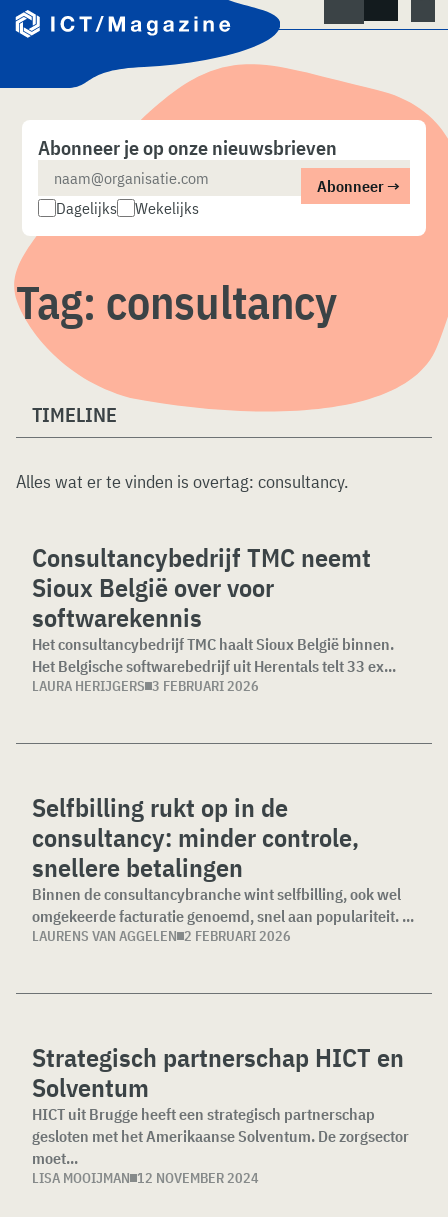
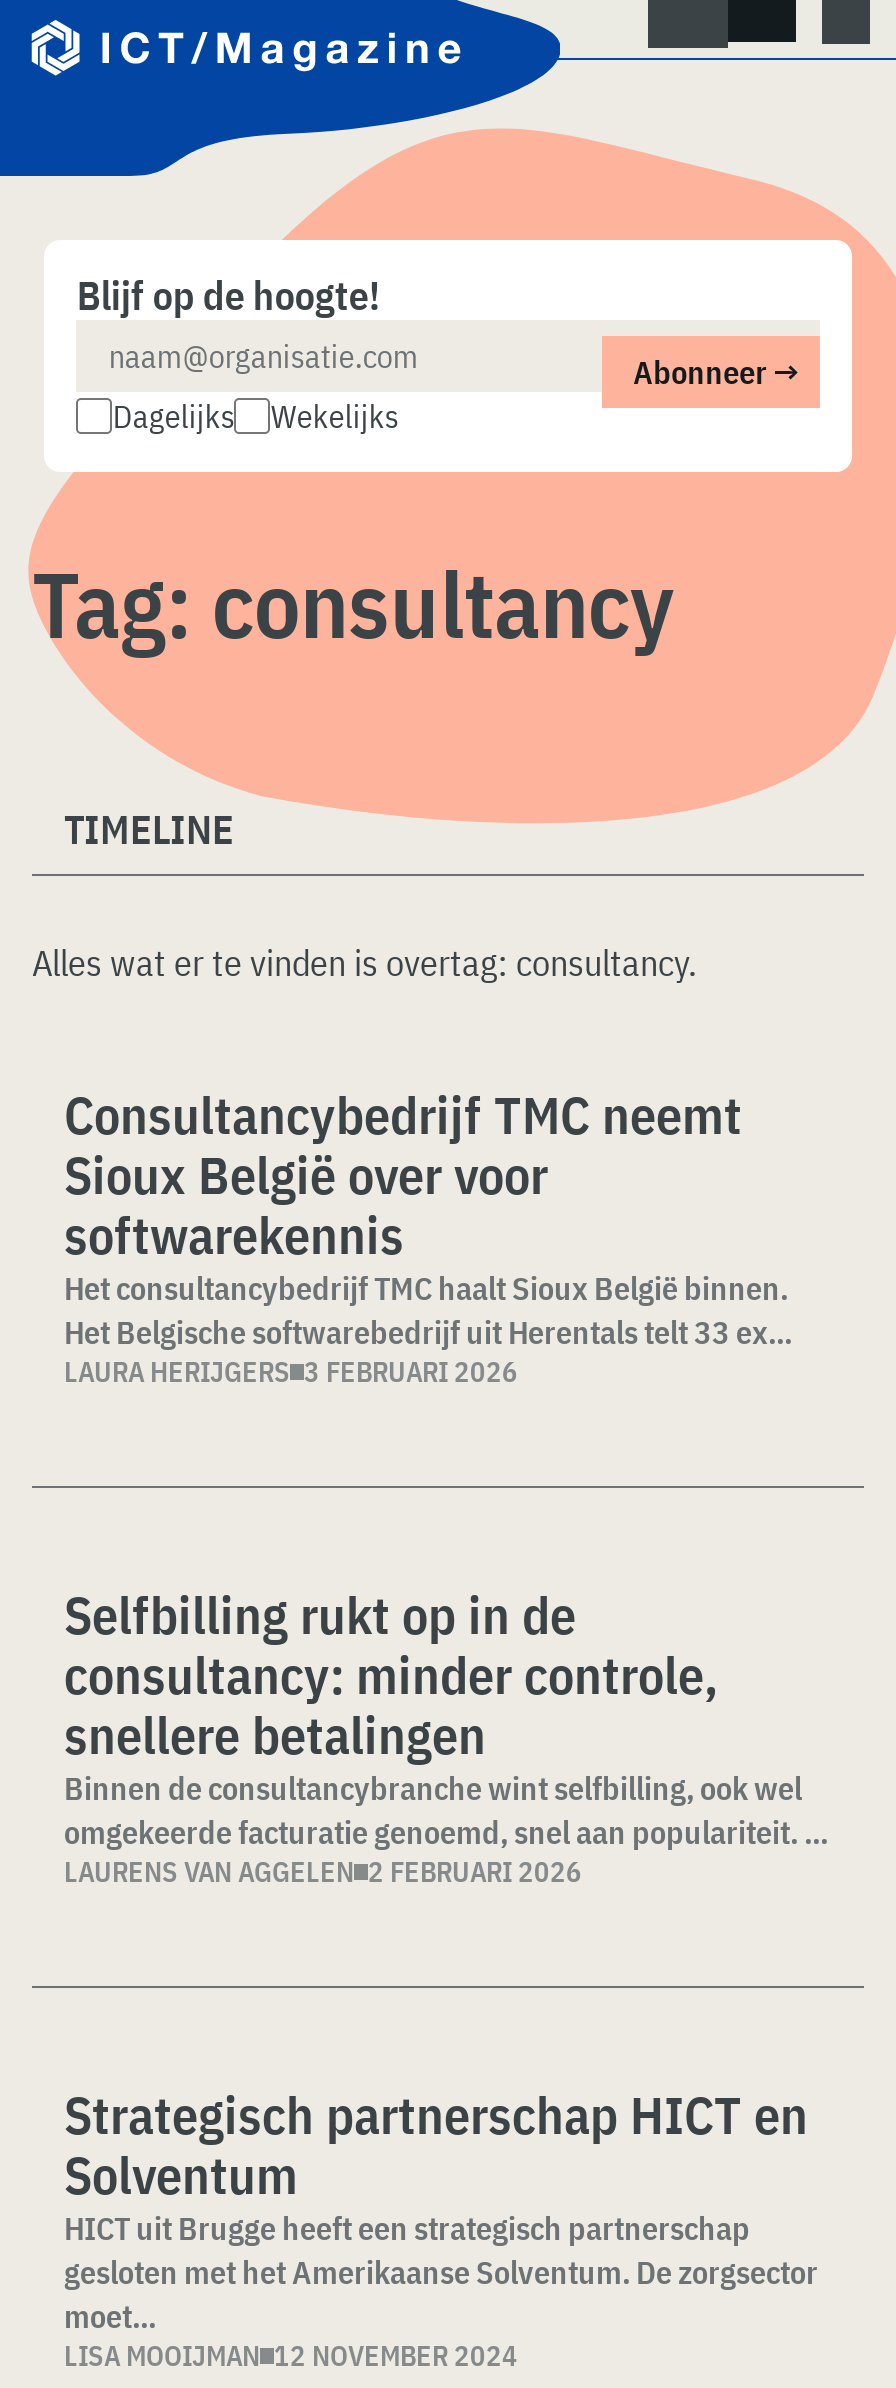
- Abonneer je op onze nieuwsbrieven
+ Blijf op de hoogte!
